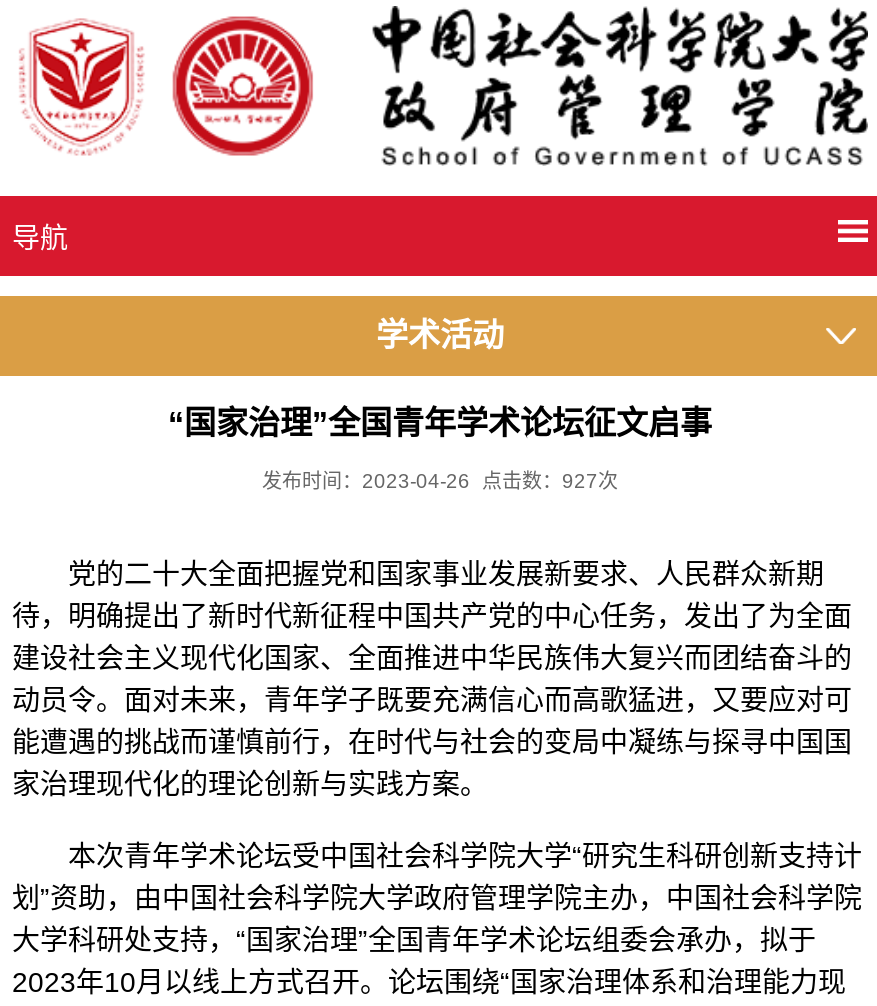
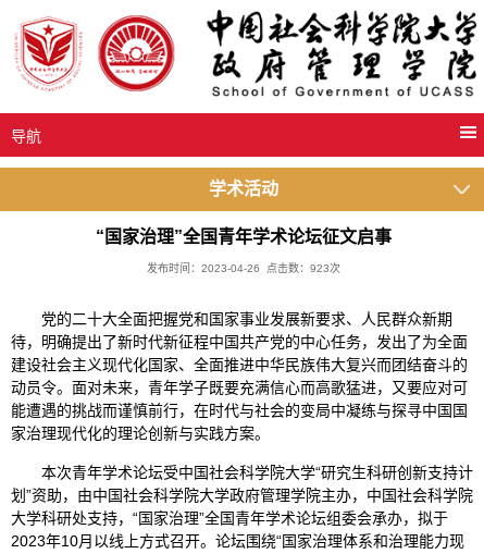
- 发布时间：2023-04-26 点击数：927次
+ 发布时间：2023-04-26 点击数：923次
